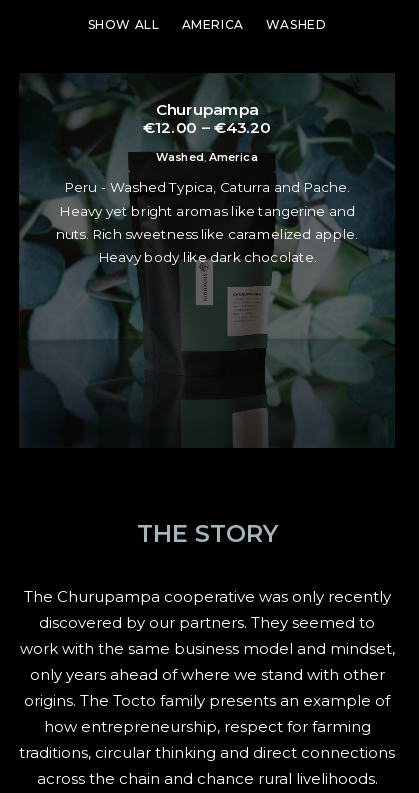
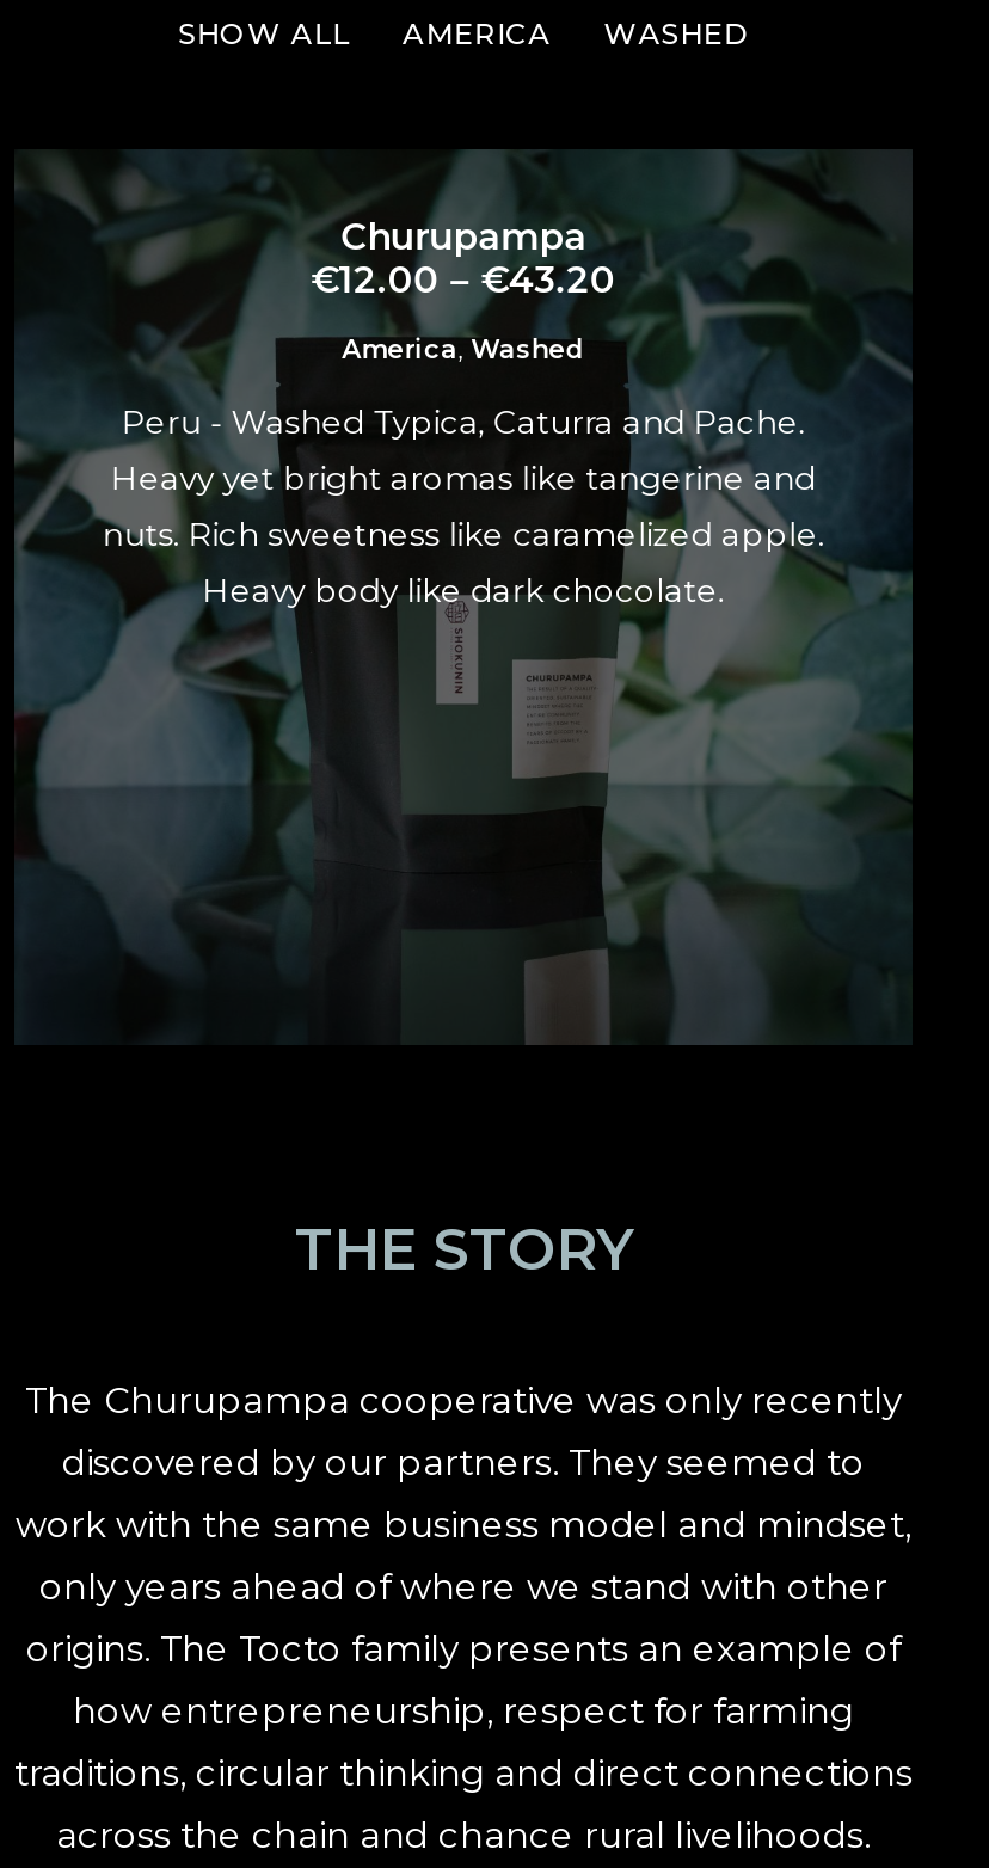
- Washed, America
+ America, Washed
